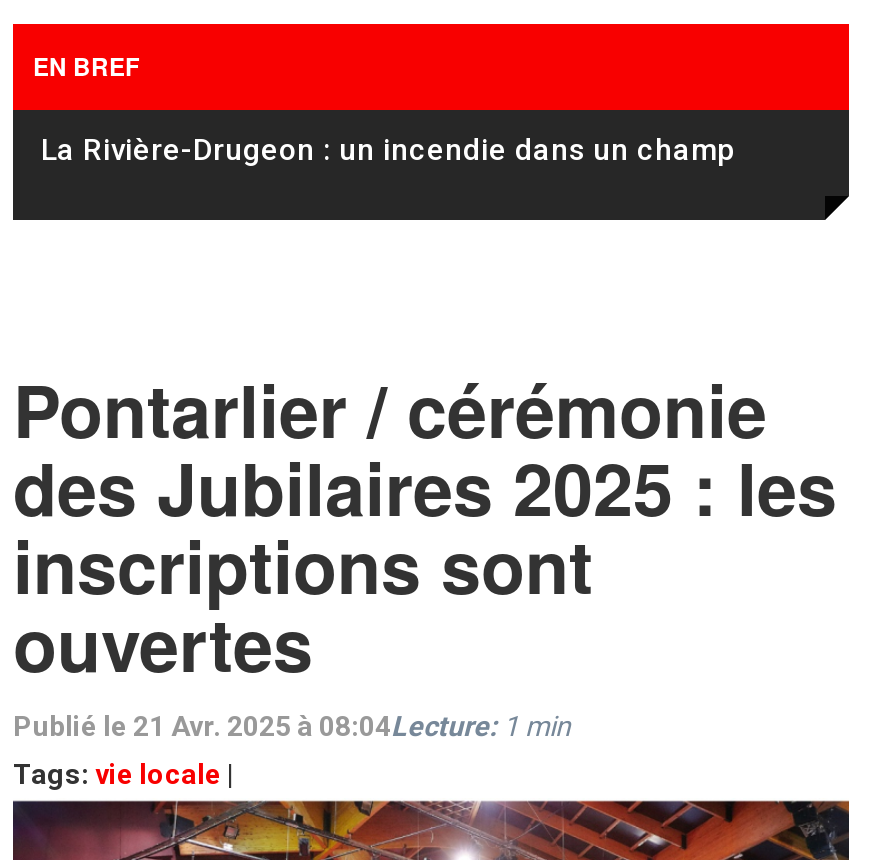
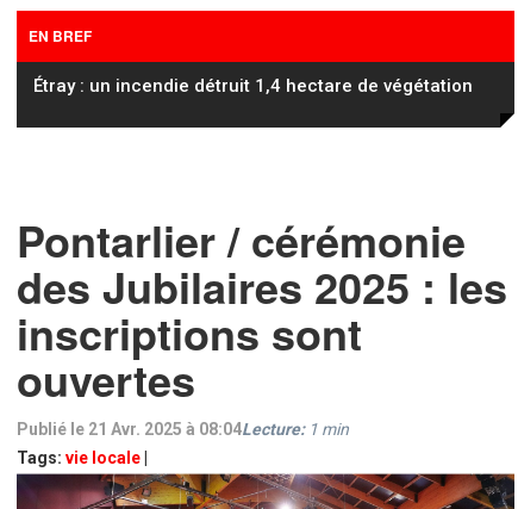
- La Rivière-Drugeon : un incendie dans un champ
+ Étray : un incendie détruit 1,4 hectare de végétation
